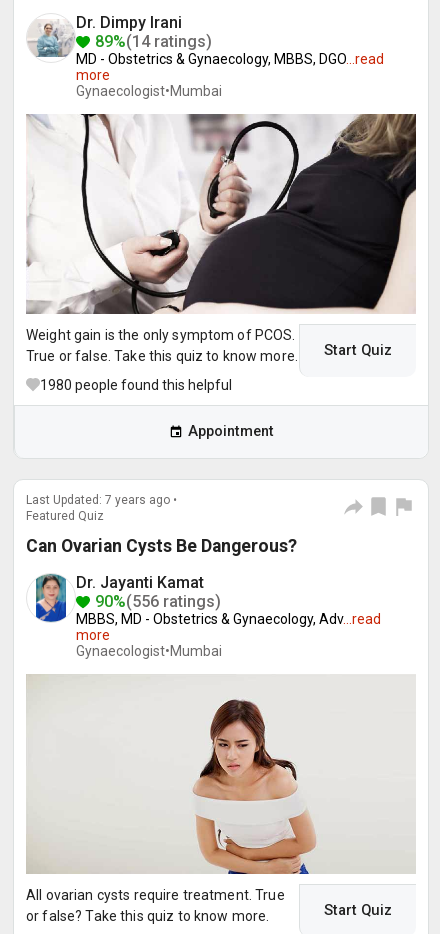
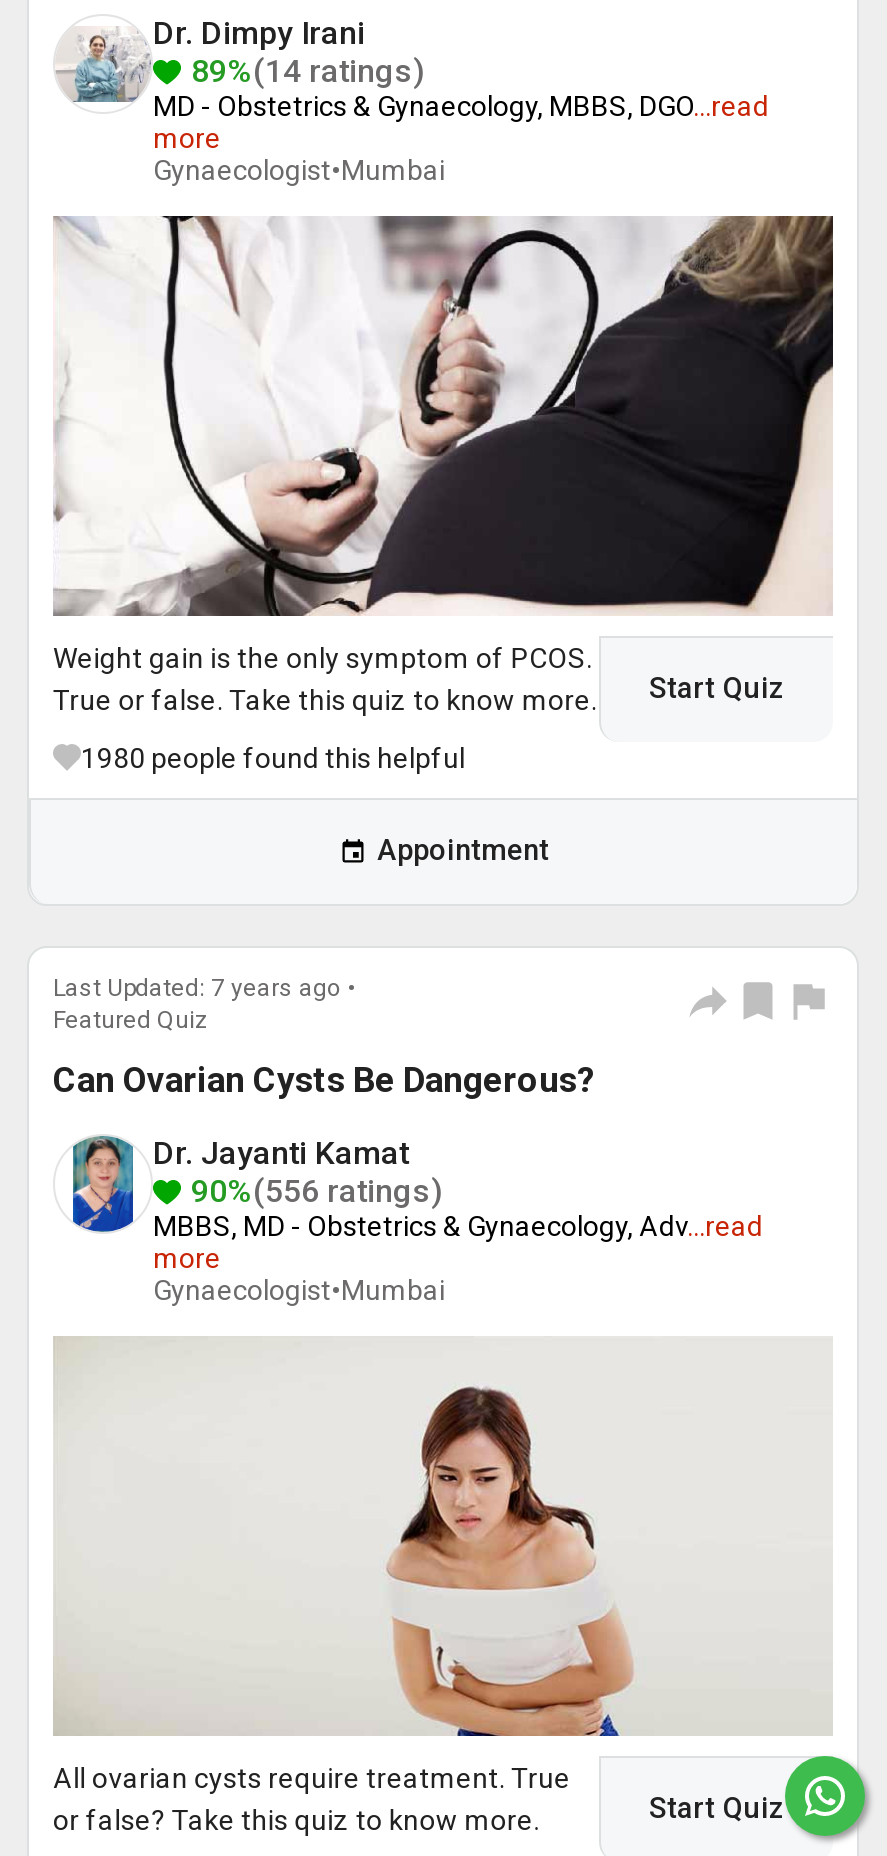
+ [image]
